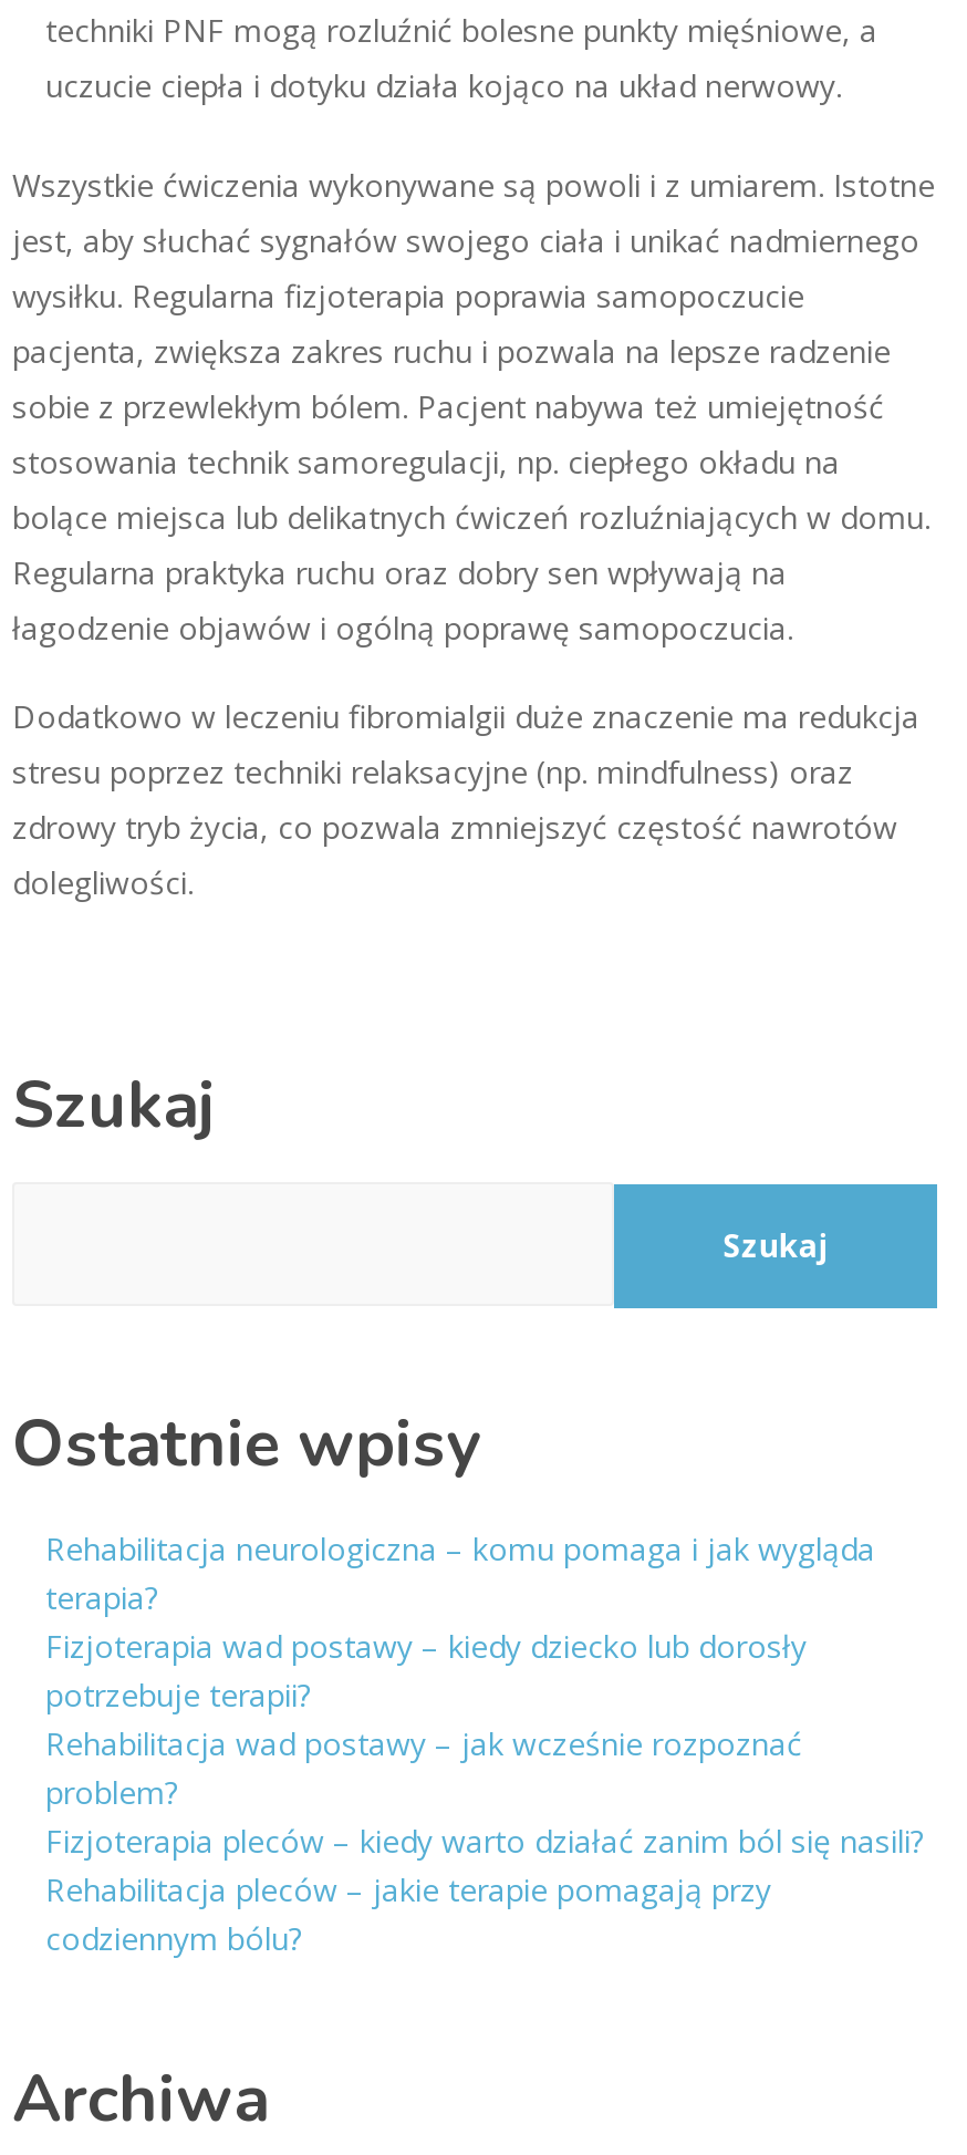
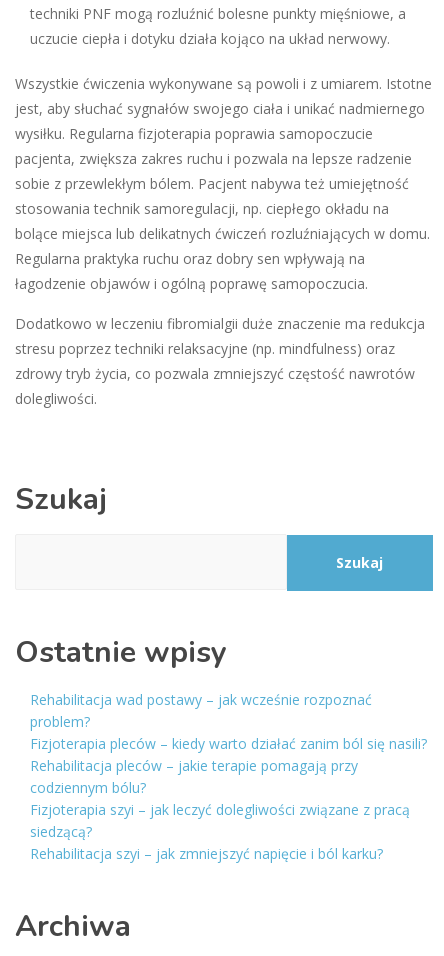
- Rehabilitacja neurologiczna – komu pomaga i jak wygląda
- terapia?
- Fizjoterapia wad postawy – kiedy dziecko lub dorosły
- potrzebuje terapii?

moved up: Rehabilitacja wad postawy – jak wcześnie rozpoznać | problem? | Fizjoterapia pleców – kiedy warto działać zanim ból się nasili? | Rehabilitacja pleców – jakie terapie pomagają przy | codziennym bólu?

+ Fizjoterapia szyi – jak leczyć dolegliwości związane z pracą
+ siedzącą?
+ Rehabilitacja szyi – jak zmniejszyć napięcie i ból karku?
